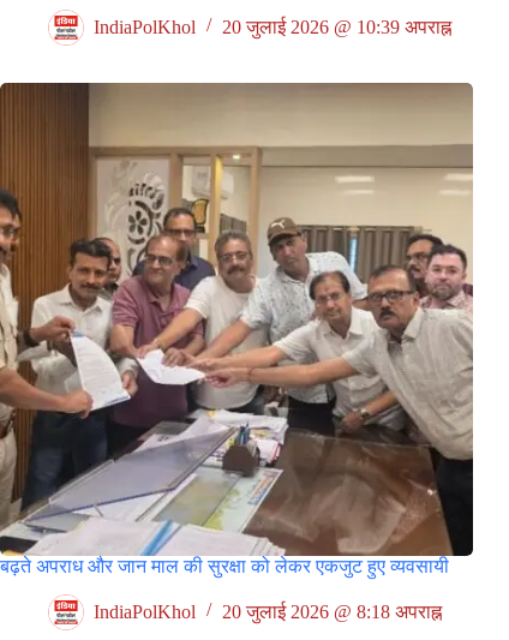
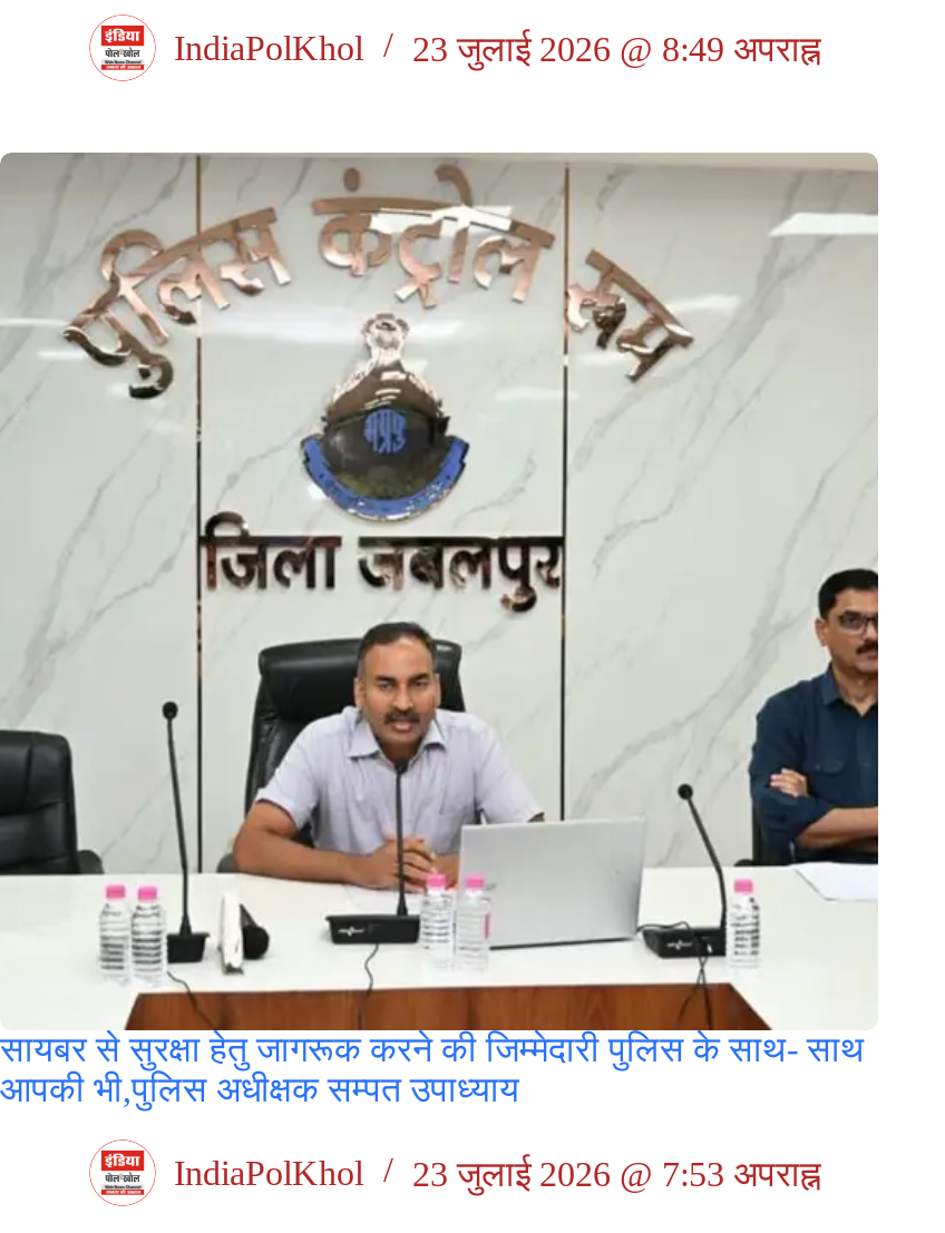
- IndiaPolKhol 20 जुलाई 2026 @ 10:39 अपराह्न
+ IndiaPolKhol 23 जुलाई 2026 @ 8:49 अपराह्न

- [image]
- बढ़ते अपराध और जान माल की सुरक्षा को लेकर एकजुट हुए व्यवसायी
+ [image]
+ सायबर से सुरक्षा हेतु जागरूक करने की जिम्मेदारी पुलिस के साथ- साथ
+ आपकी भी,पुलिस अधीक्षक सम्पत उपाध्याय

- IndiaPolKhol 20 जुलाई 2026 @ 8:18 अपराह्न
+ IndiaPolKhol 23 जुलाई 2026 @ 7:53 अपराह्न
